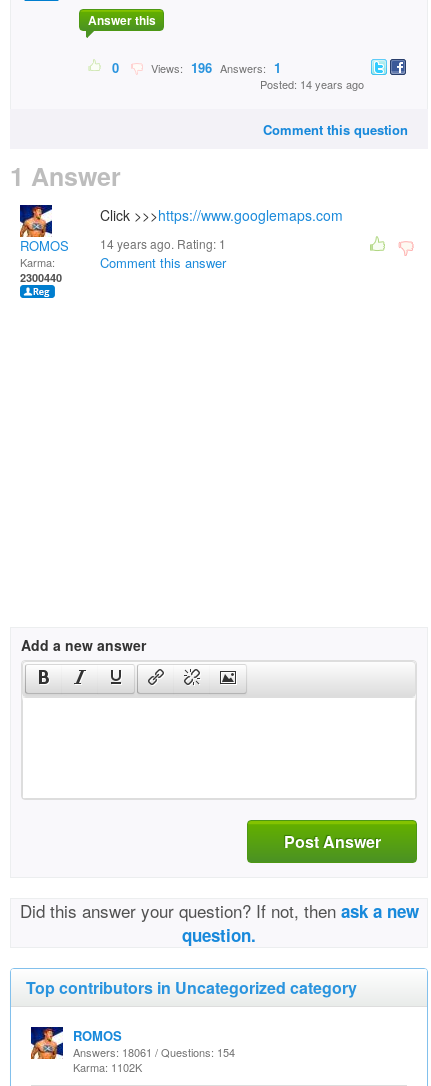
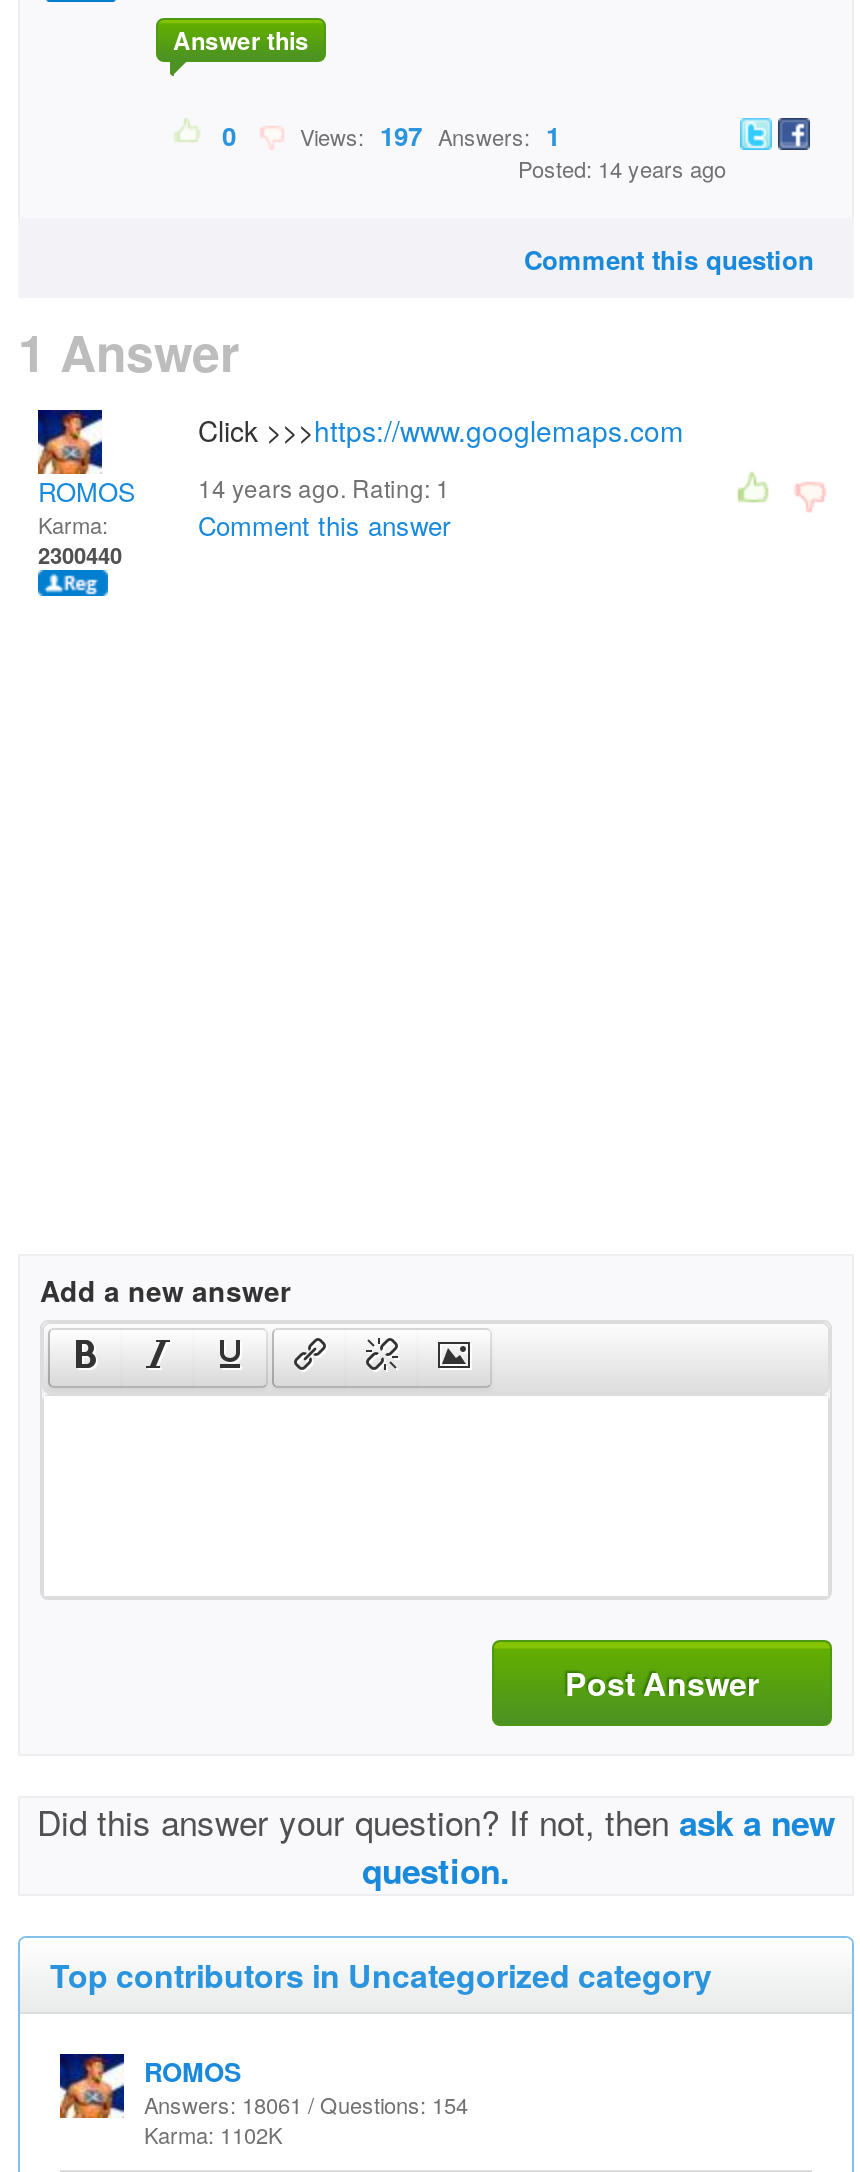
- Views: 196 Answers: 1
+ Views: 197 Answers: 1
